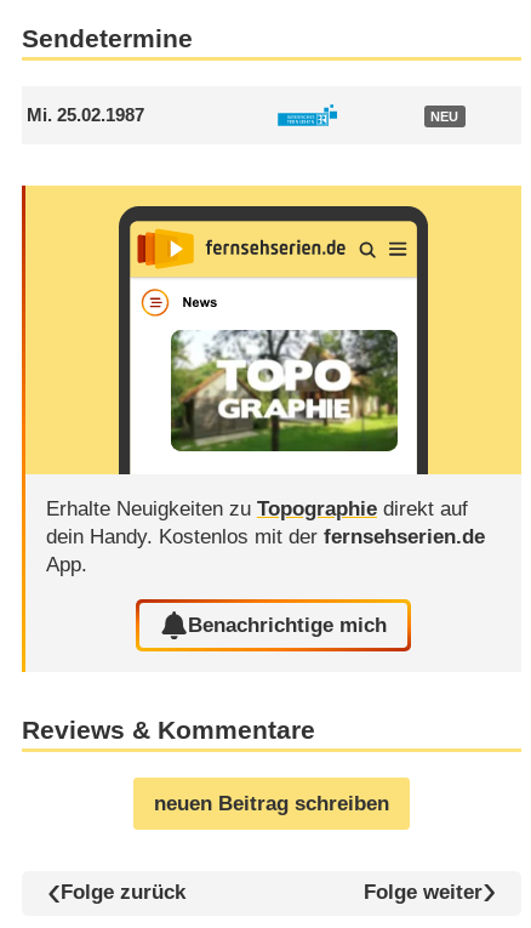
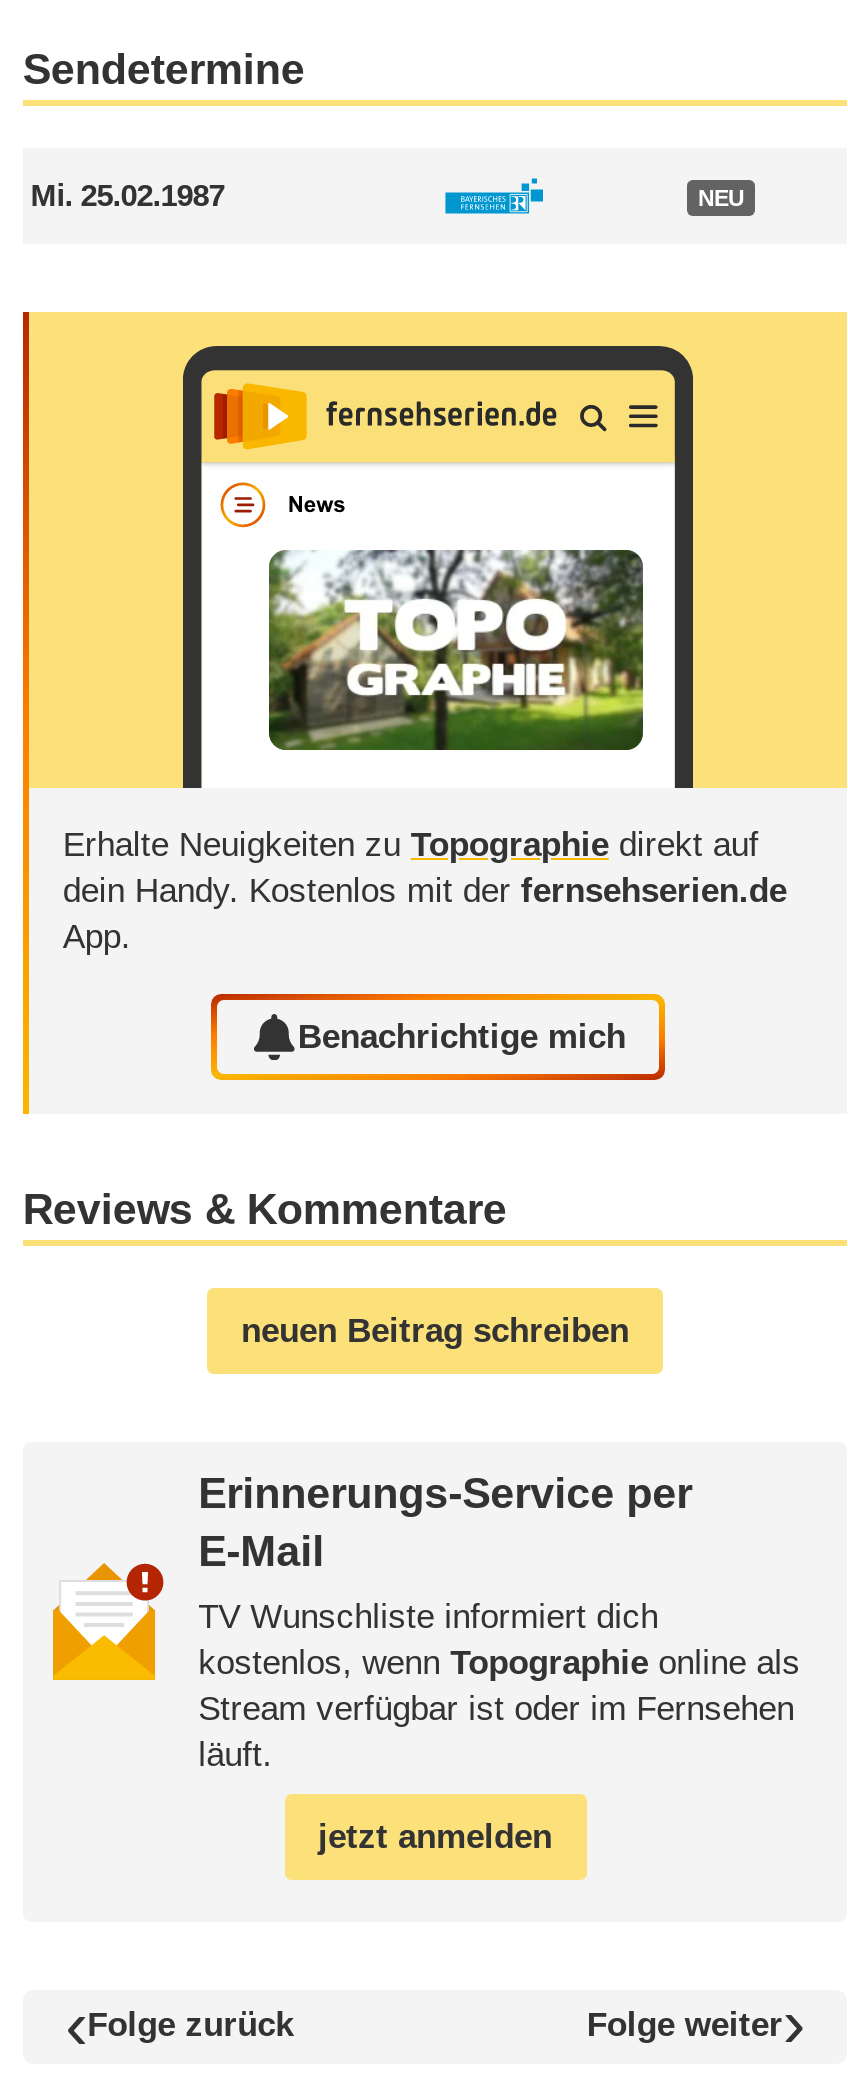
+ [image]
+ Erinnerungs-Service per
+ E-Mail
+ TV Wunschliste informiert dich
+ kostenlos, wenn Topographie online als
+ Stream verfügbar ist oder im Fernsehen
+ läuft.
+ jetzt anmelden
